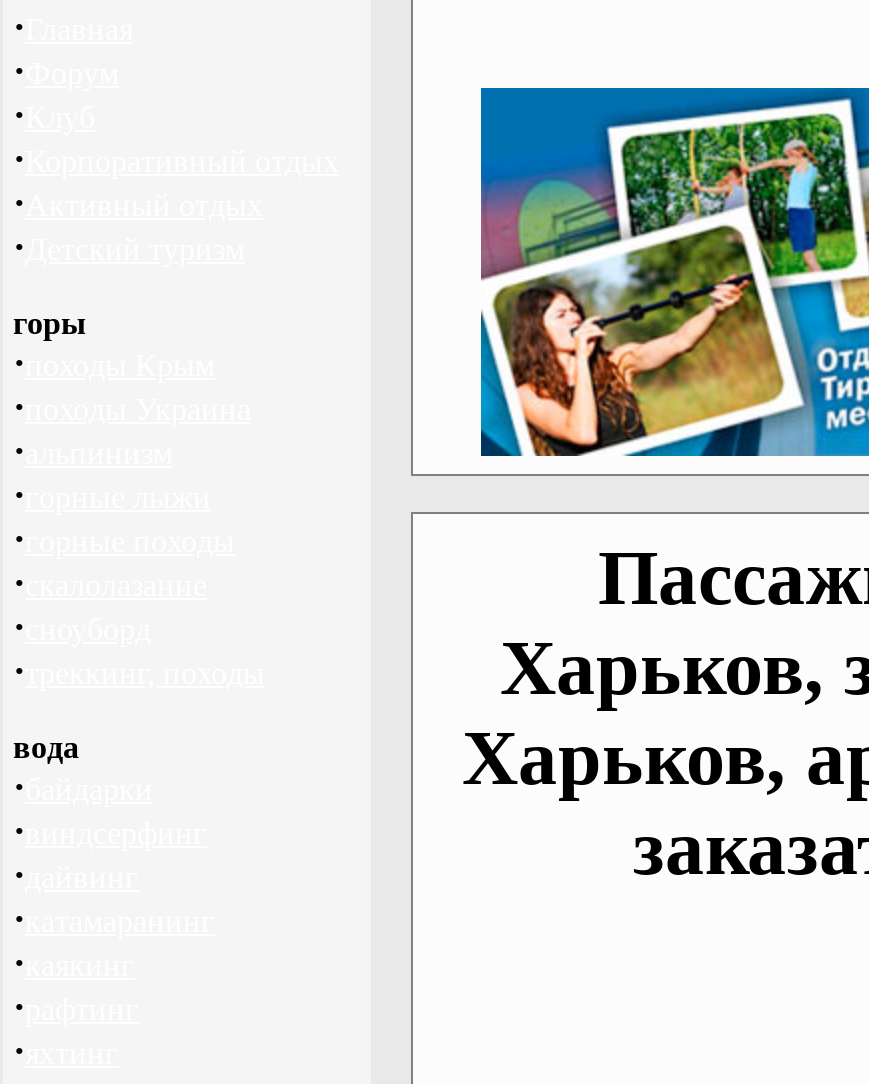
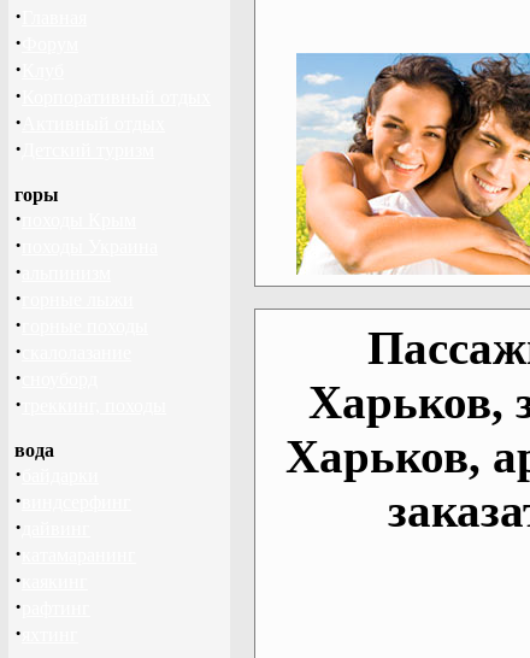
- [image]
+ [image]
